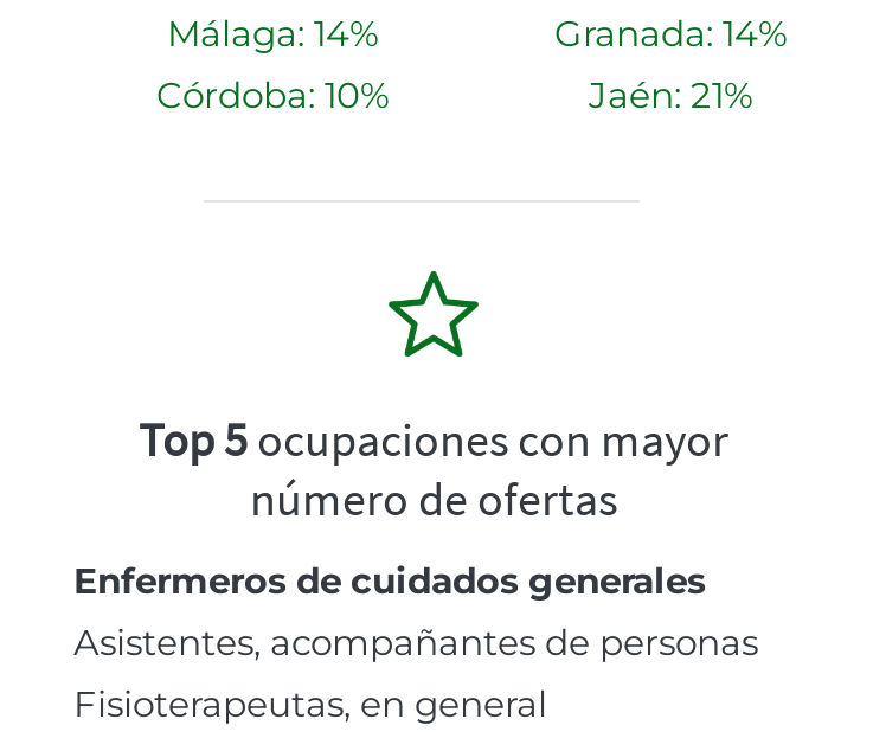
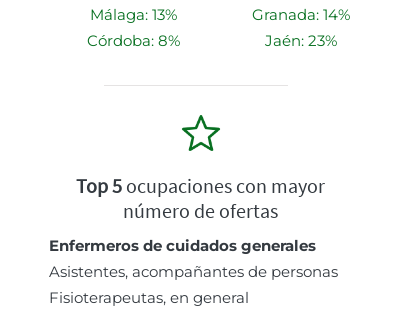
- Málaga: 14%
+ Málaga: 13%

- Córdoba: 10%
+ Córdoba: 8%

- Jaén: 21%
+ Jaén: 23%
